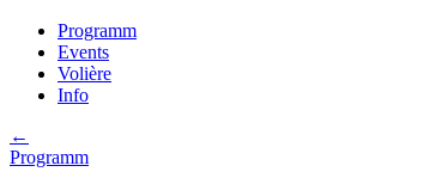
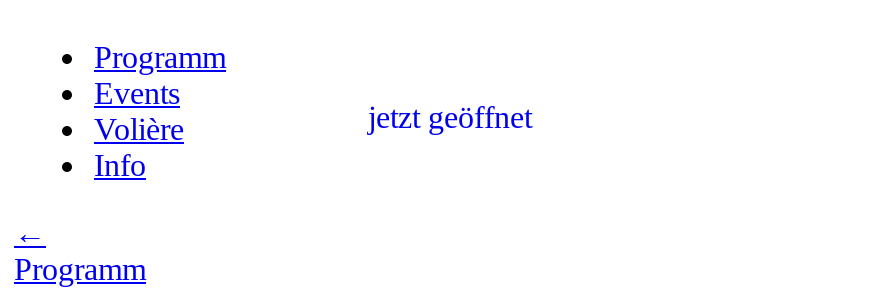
+ jetzt geöffnet
